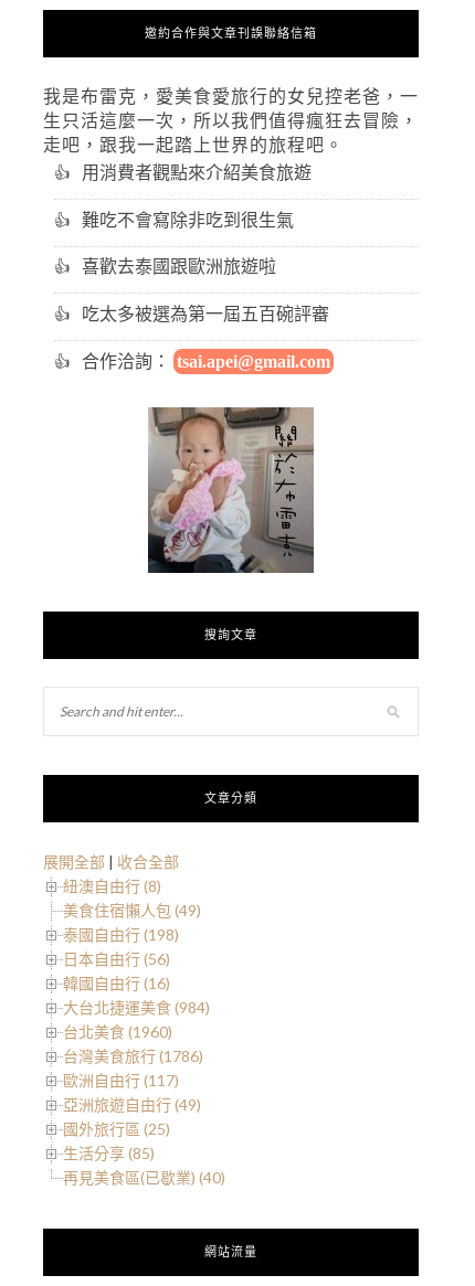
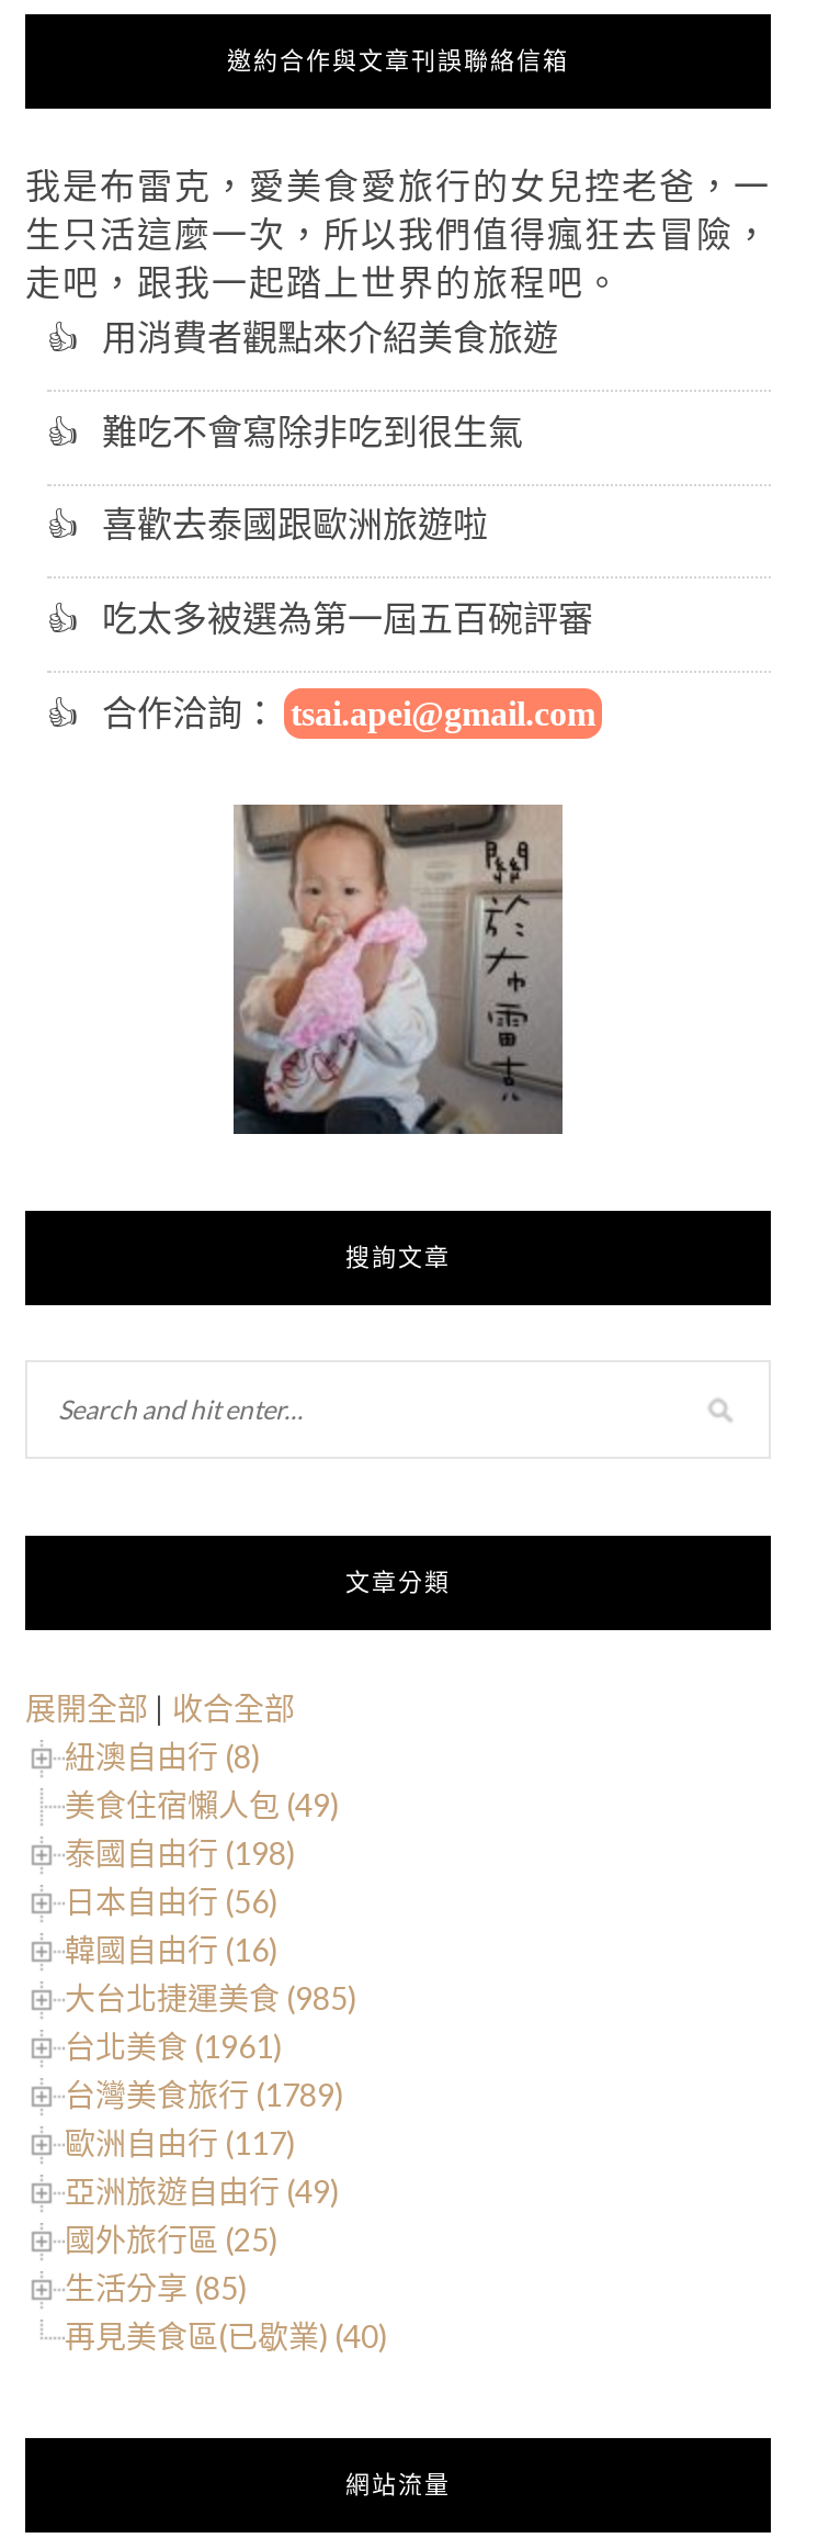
- 大台北捷運美食 (984)
+ 大台北捷運美食 (985)

- 台北美食 (1960)
+ 台北美食 (1961)

- 台灣美食旅行 (1786)
+ 台灣美食旅行 (1789)
